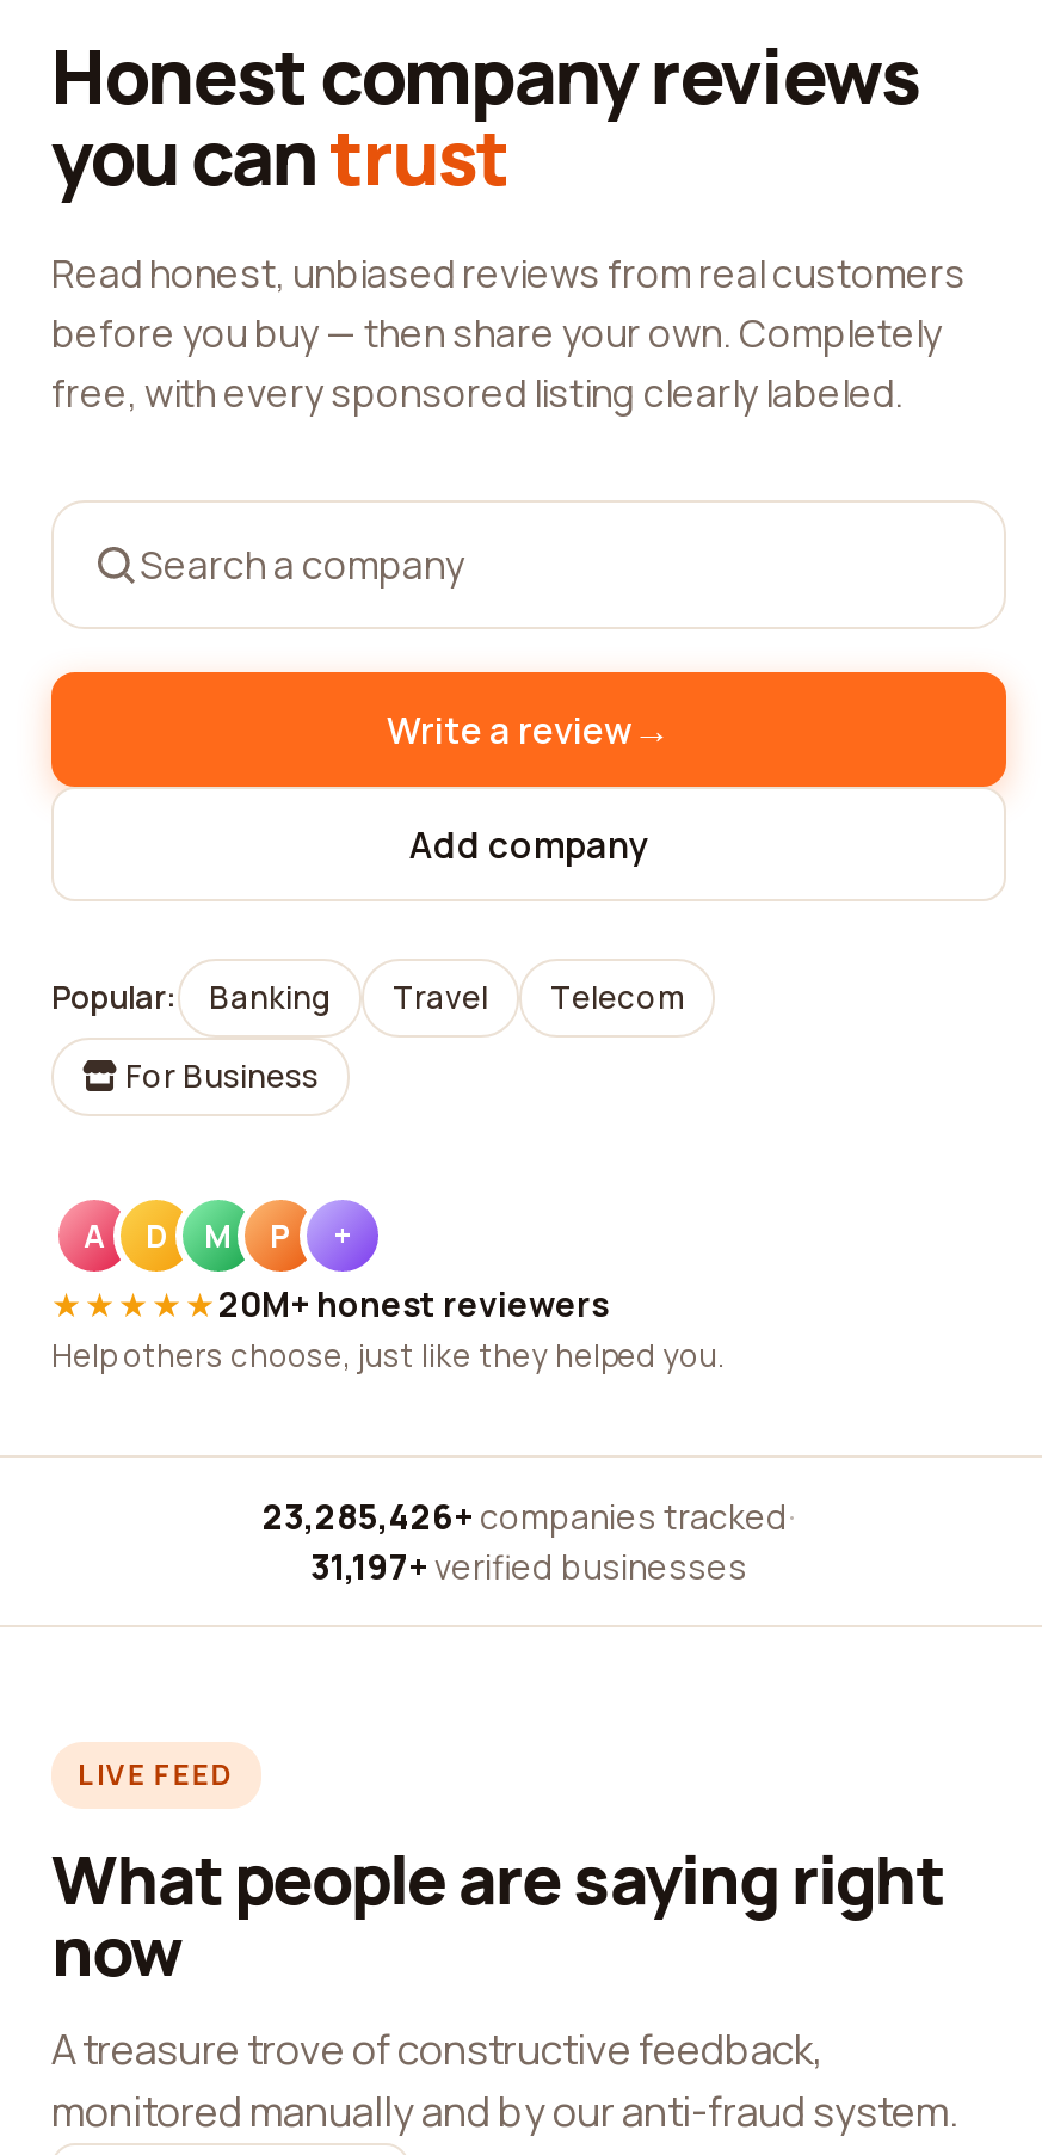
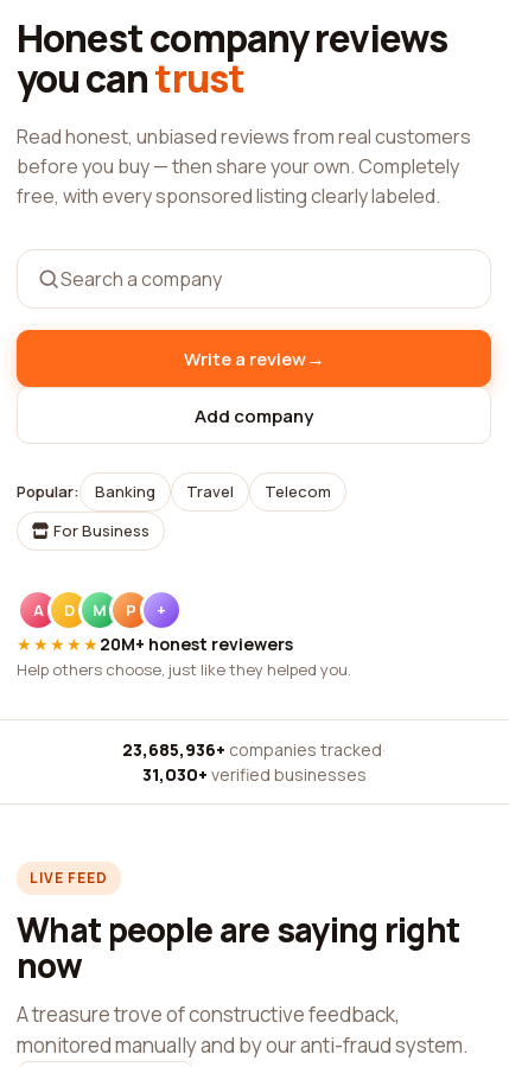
- 23,285,426+ companies tracked ·
+ 23,685,936+ companies tracked ·

- 31,197+ verified businesses
+ 31,030+ verified businesses
